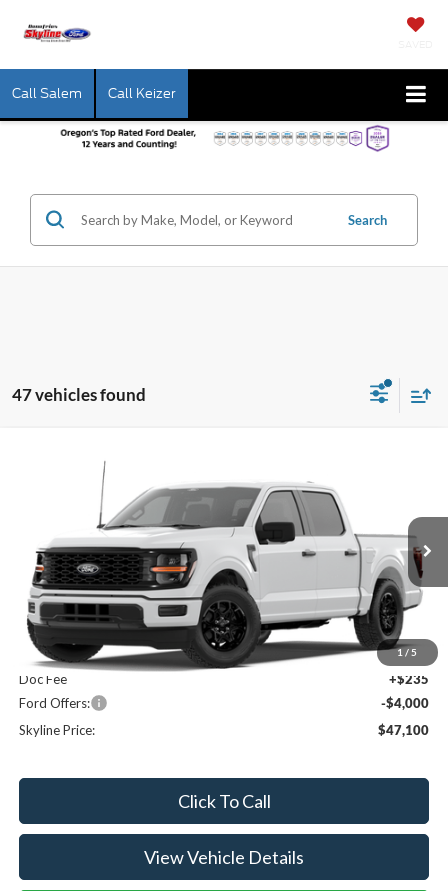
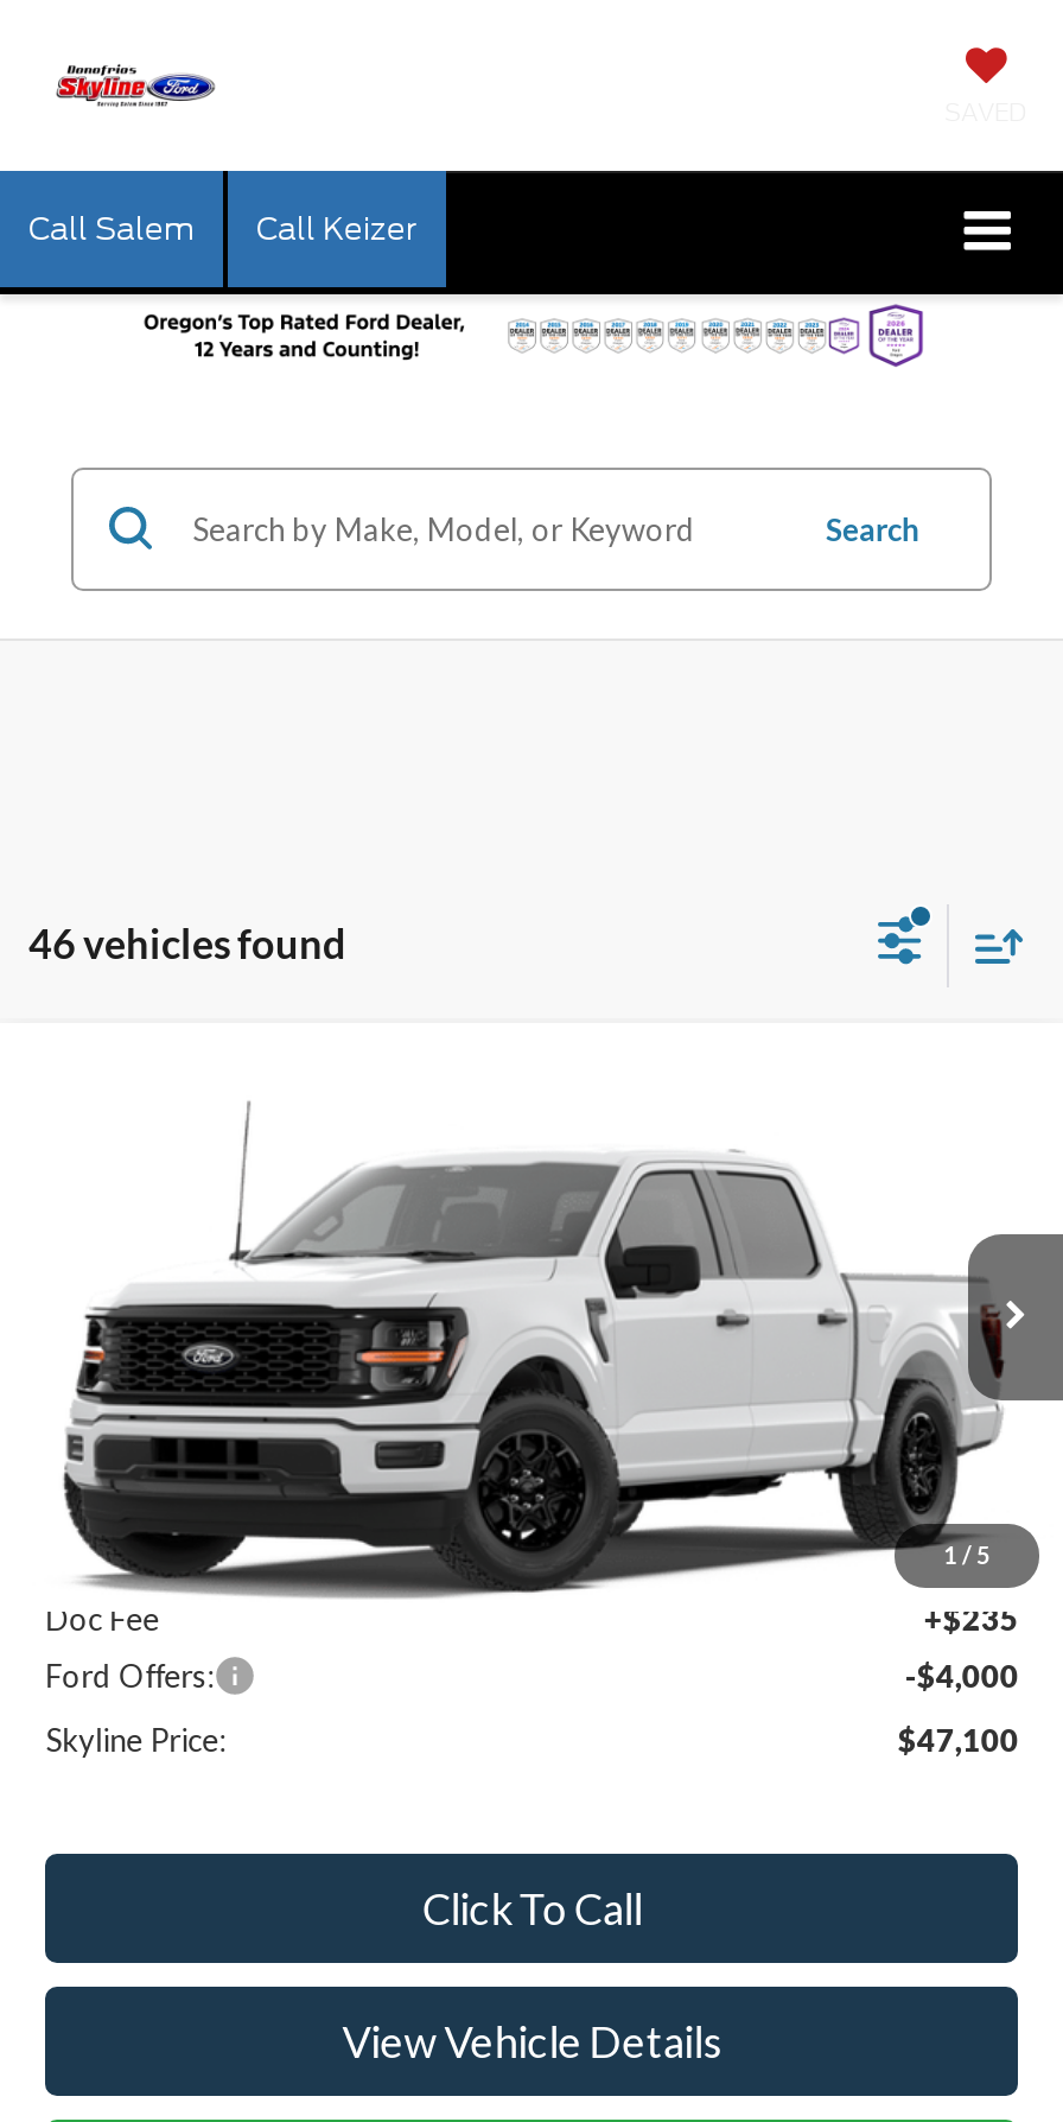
- 47 vehicles found
+ 46 vehicles found
